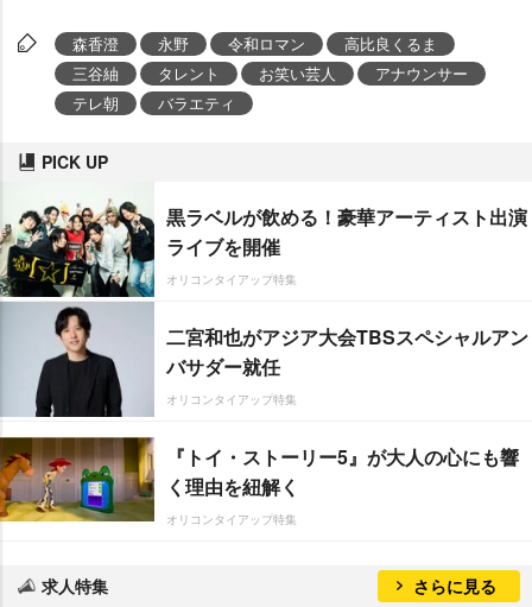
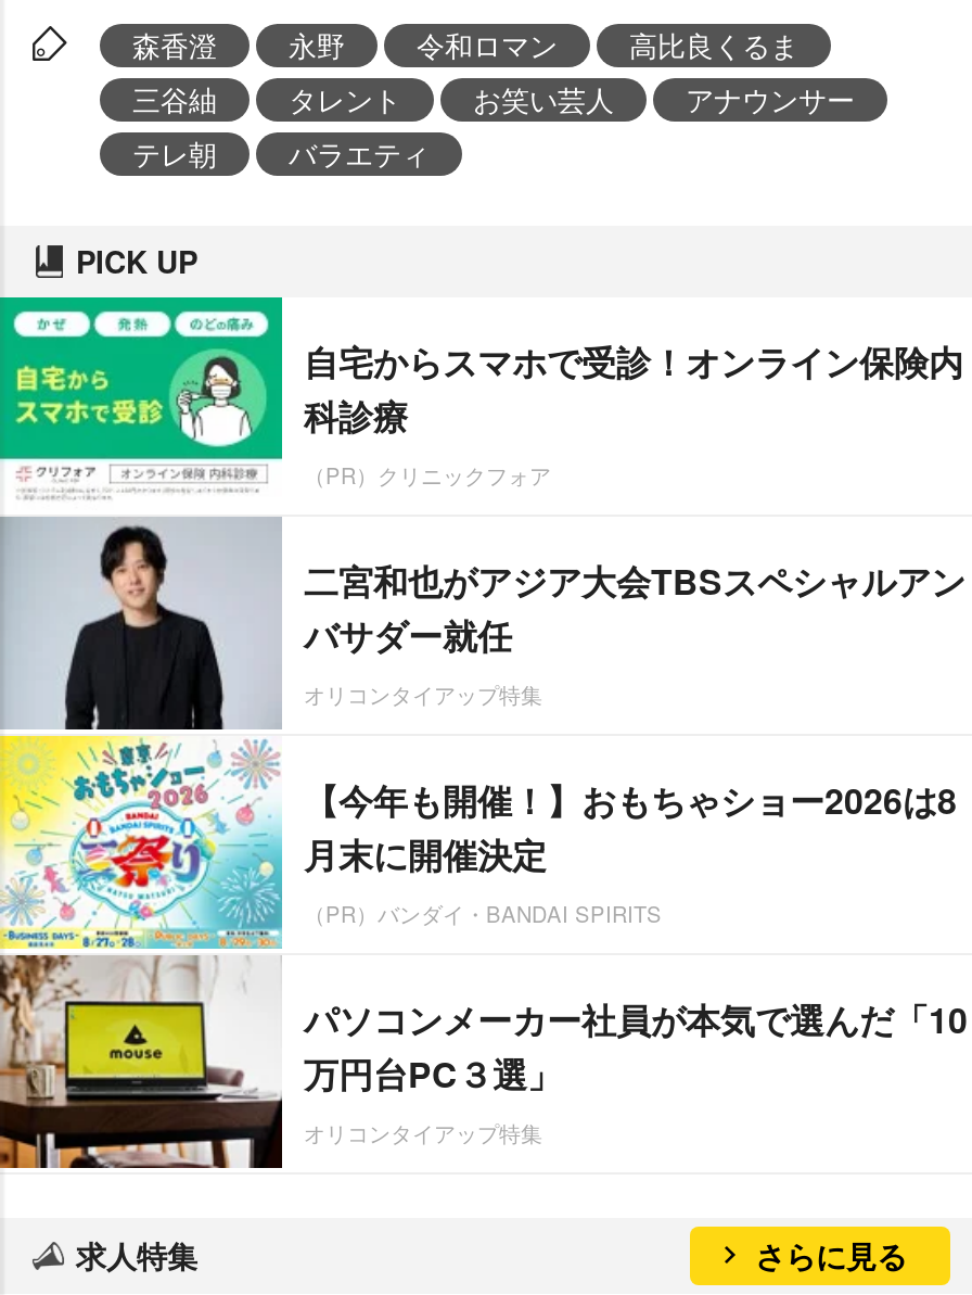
- [image]
- 黒ラベルが飲める！豪華アーティスト出演
- ライブを開催
- オリコンタイアップ特集
+ [image]
+ 自宅からスマホで受診！オンライン保険内
+ 科診療
+ （PR）クリニックフォア

- [image]
- 『トイ・ストーリー5』が大人の心にも響
- く理由を紐解く
+ [image]
+ 【今年も開催！】おもちゃショー2026は8
+ 月末に開催決定
+ （PR）バンダイ・BANDAI SPIRITS
+ パソコンメーカー社員が本気で選んだ「10
+ 万円台PC３選」
